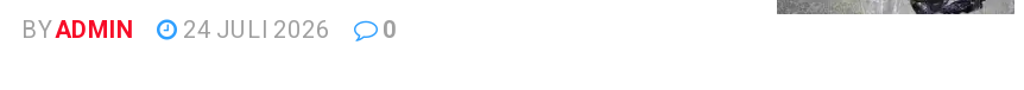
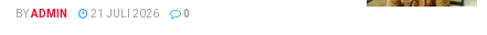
- BY ADMIN 24 JULI 2026 0
+ BY ADMIN 21 JULI 2026 0
